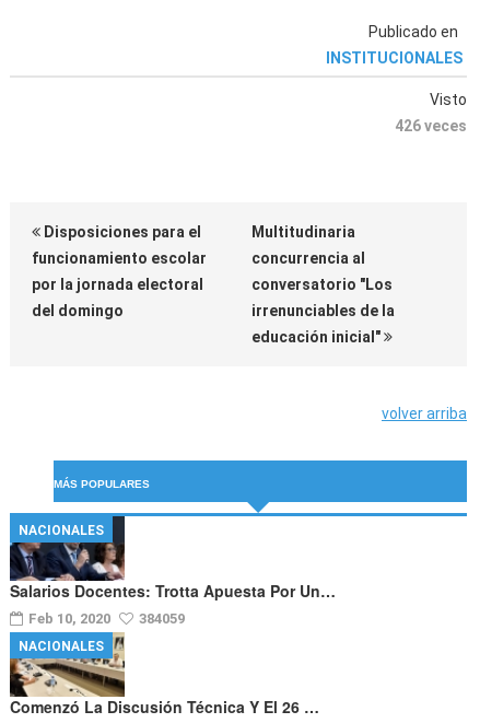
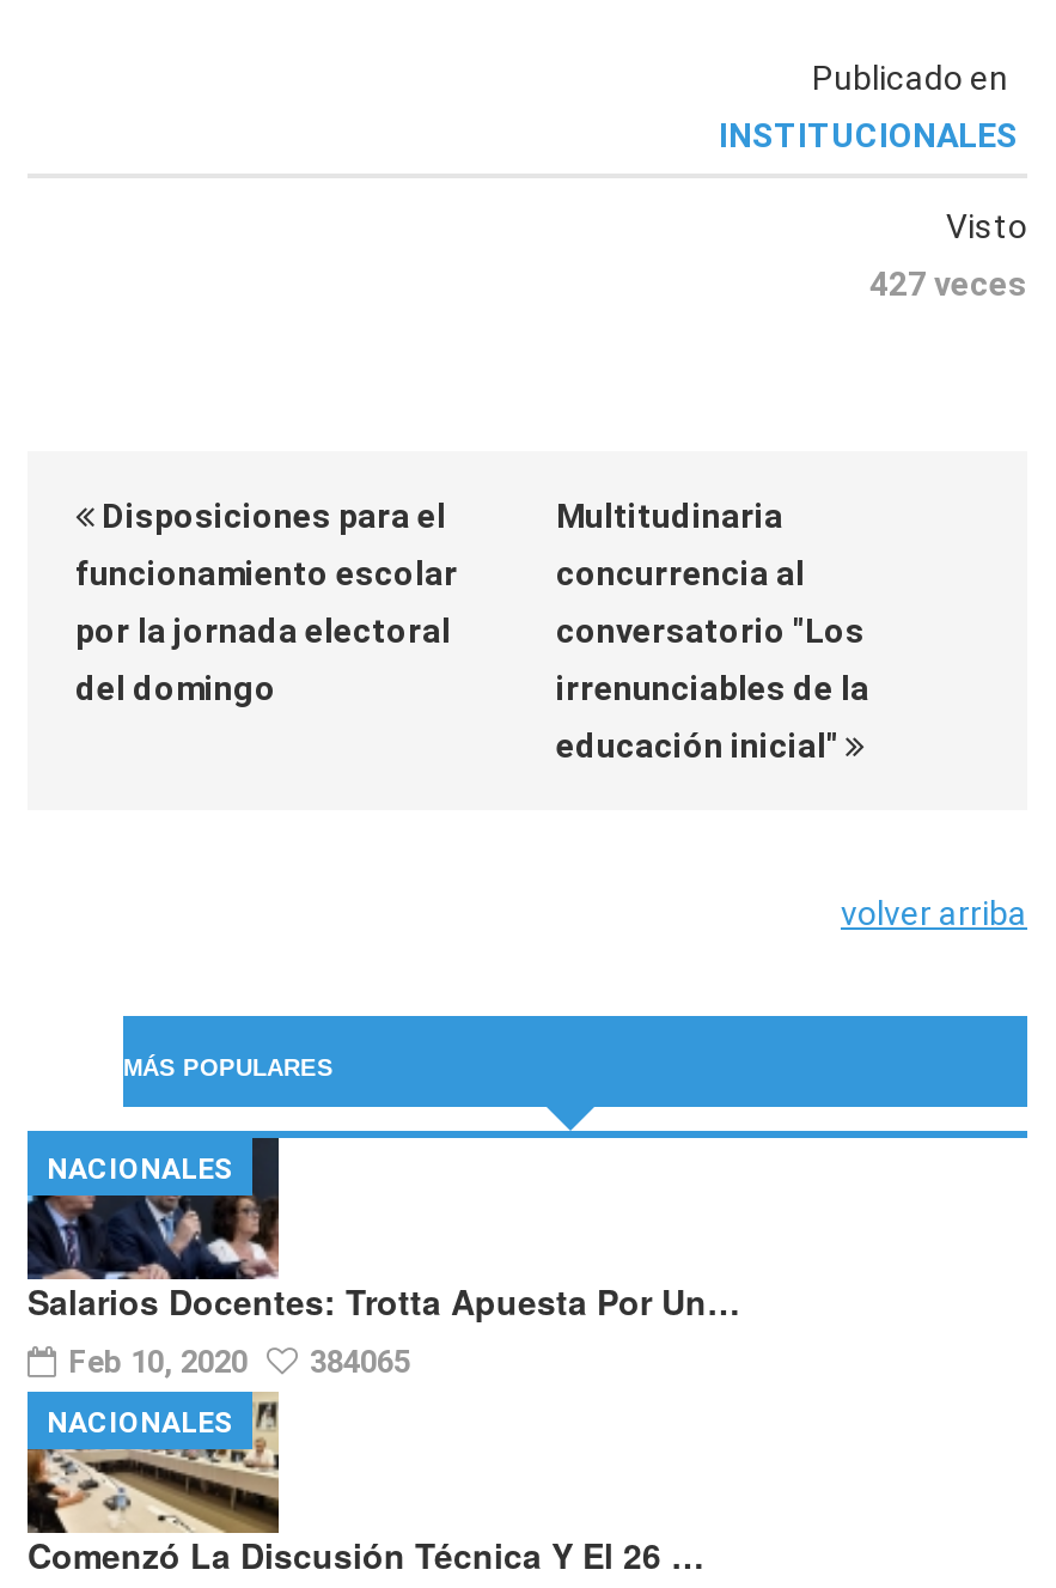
- 426 veces
+ 427 veces

- Feb 10, 2020 384059
+ Feb 10, 2020 384065
